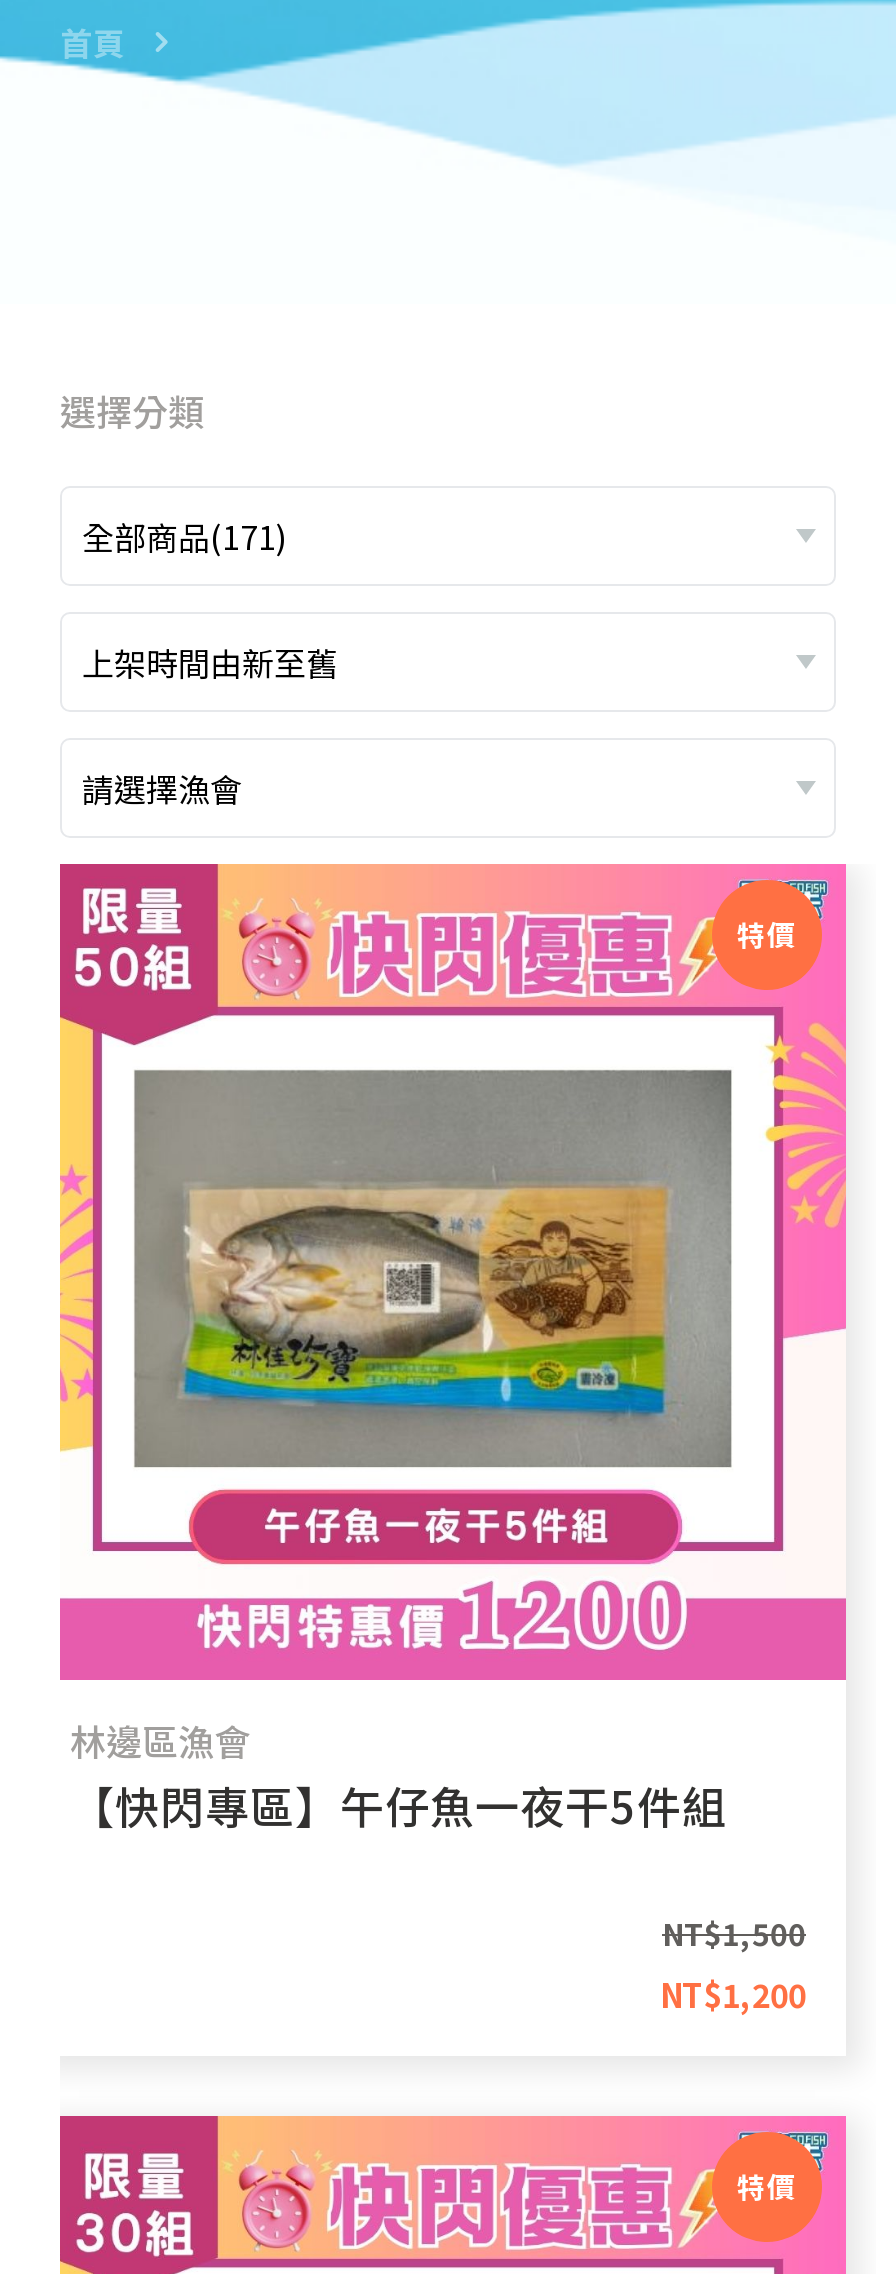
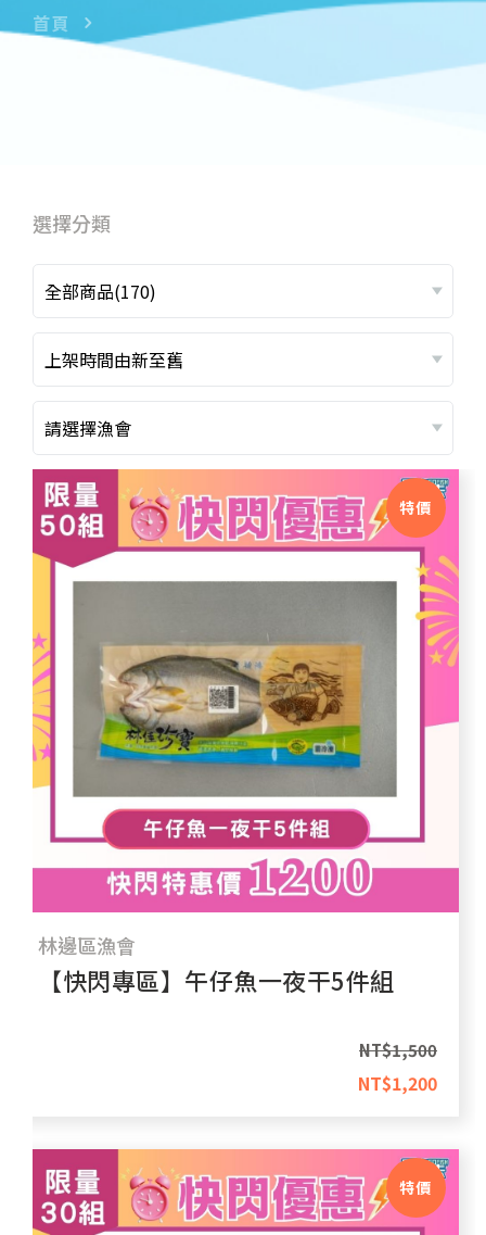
- 全部商品(171)
+ 全部商品(170)
